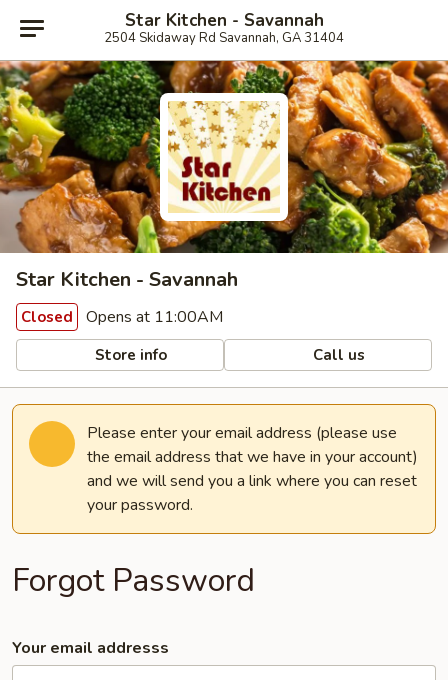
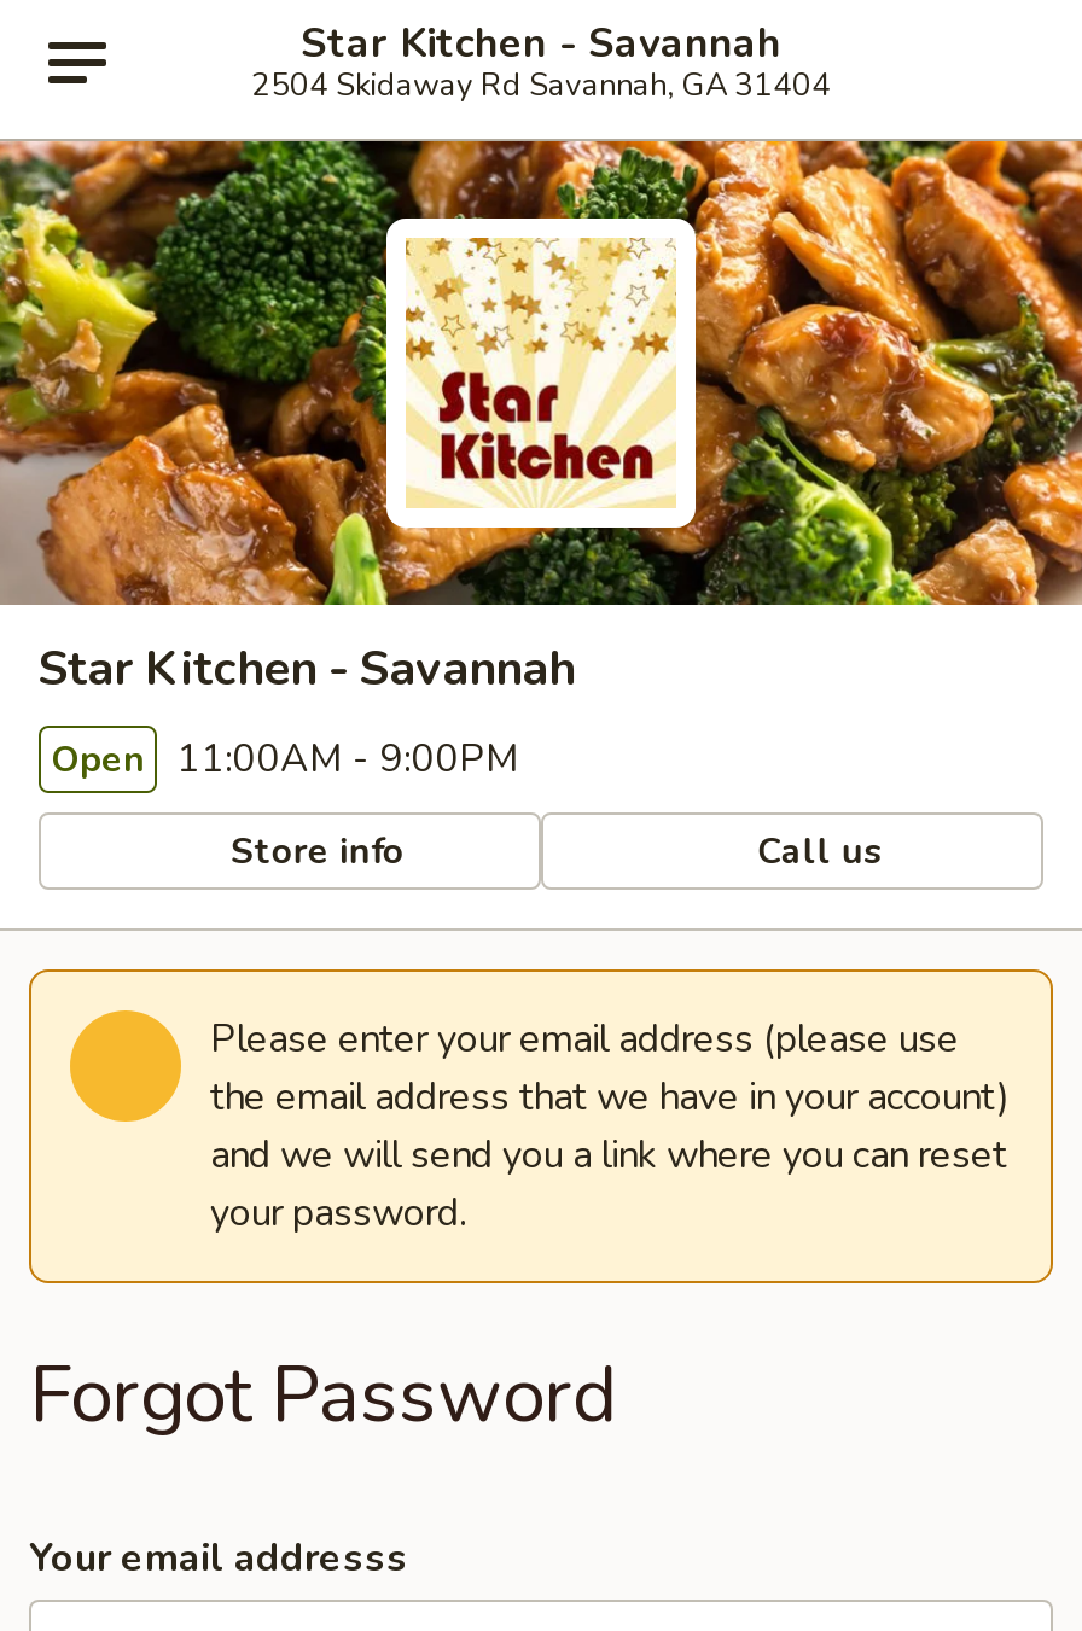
- Closed Opens at 11:00AM
+ Open 11:00AM - 9:00PM
